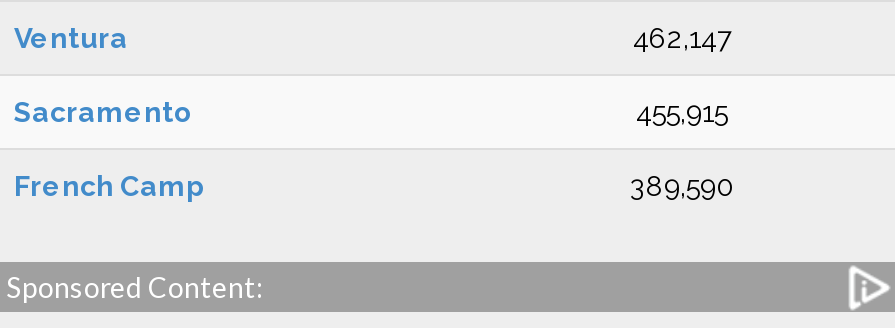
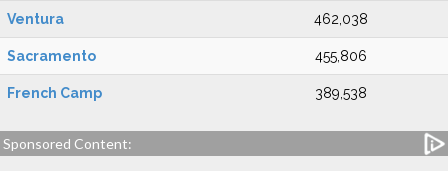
- 462,147
+ 462,038

- 455,915
+ 455,806

- 389,590
+ 389,538
